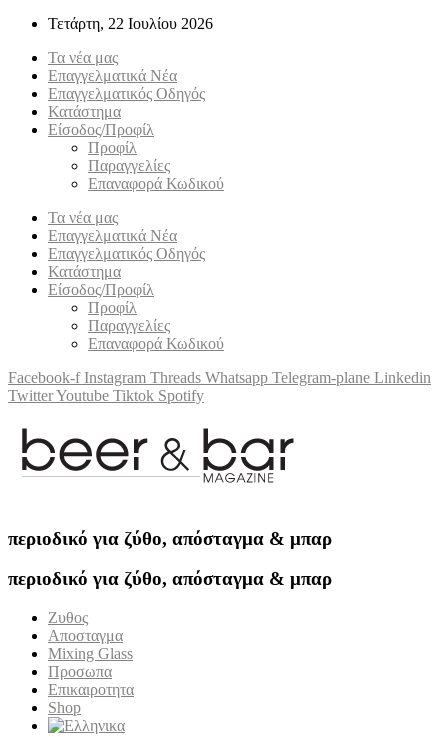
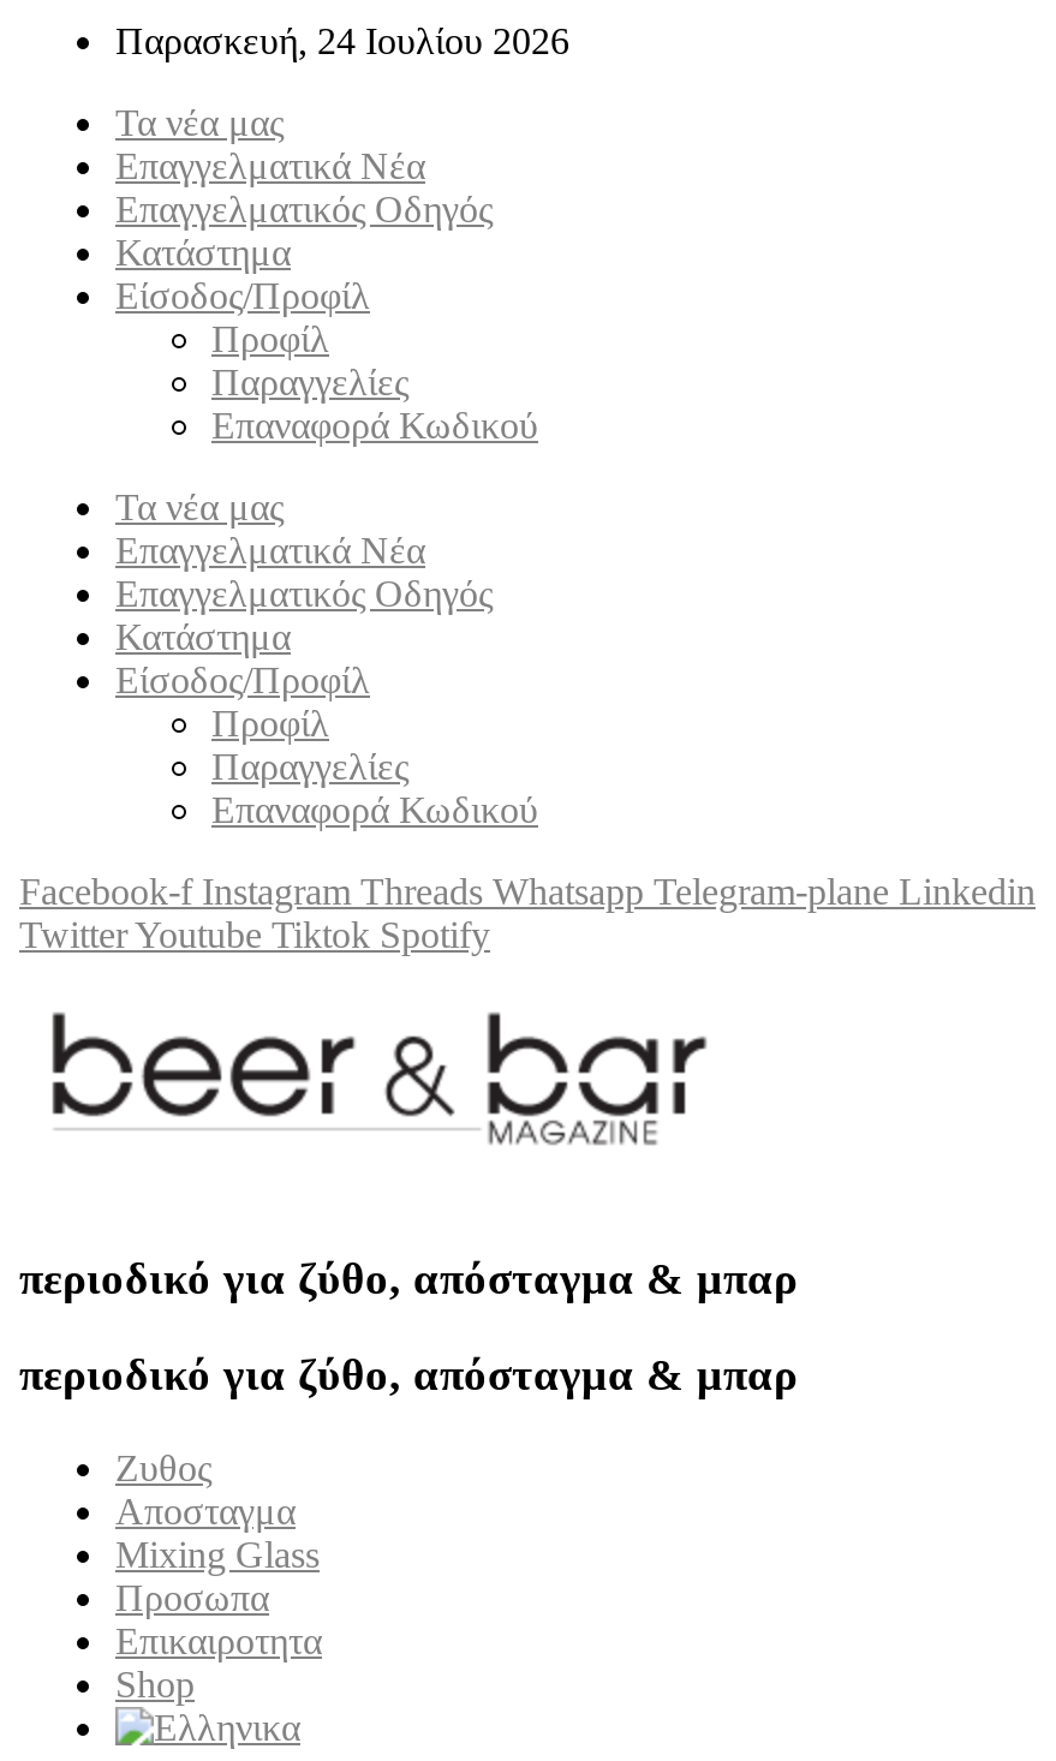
- Τετάρτη, 22 Ιουλίου 2026
+ Παρασκευή, 24 Ιουλίου 2026
